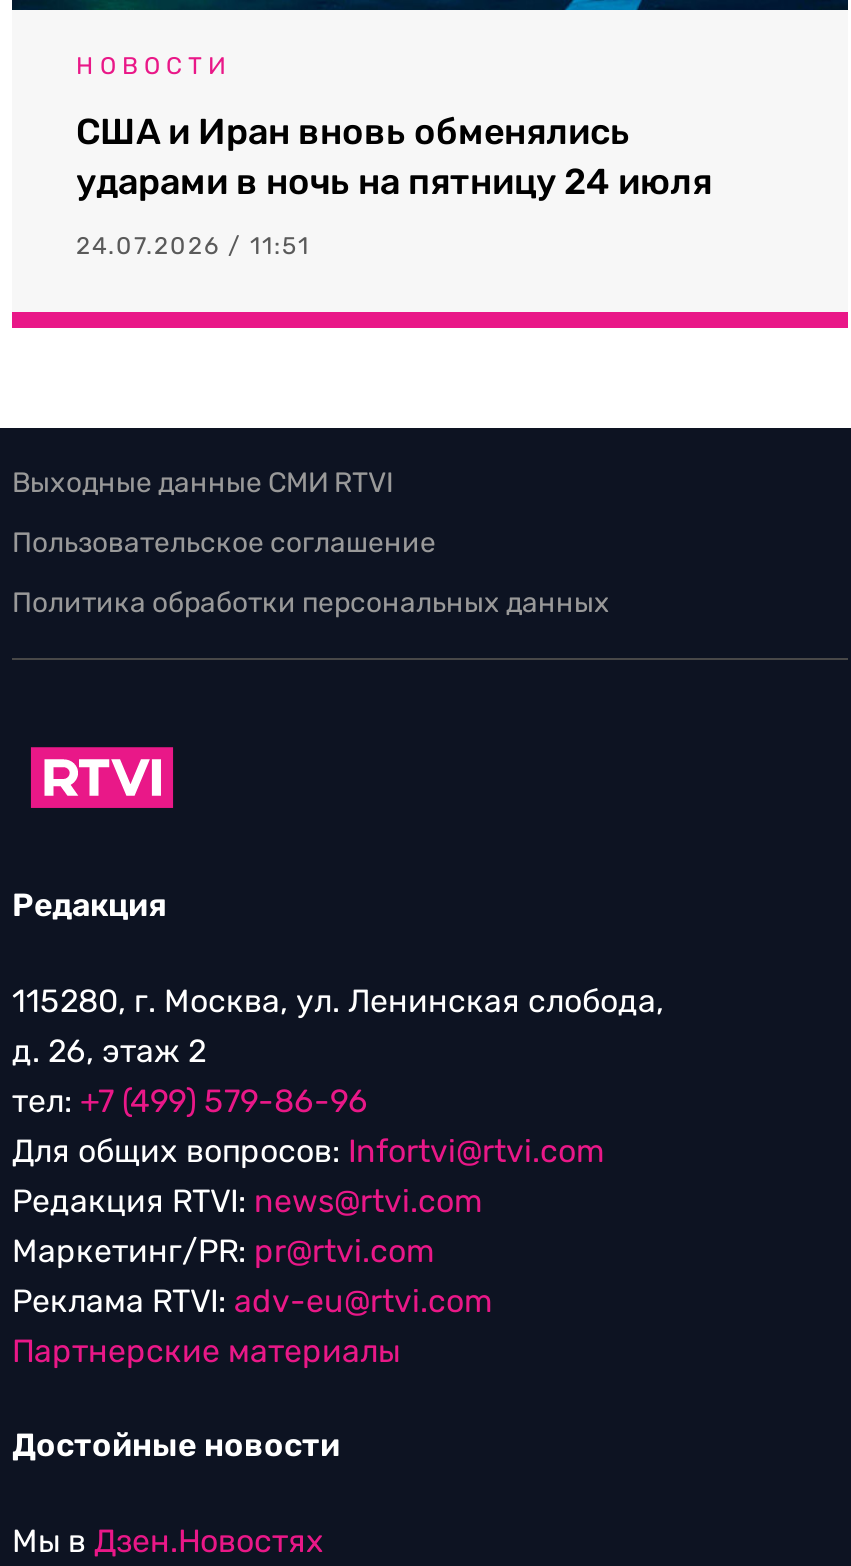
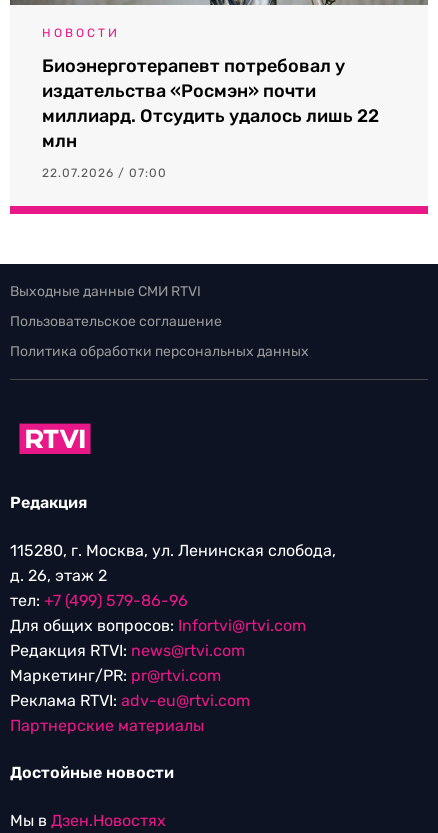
- США и Иран вновь обменялись
- ударами в ночь на пятницу 24 июля
+ Биоэнерготерапевт потребовал у
+ издательства «Росмэн» почти
+ миллиард. Отсудить удалось лишь 22
+ млн

- 24.07.2026 / 11:51
+ 22.07.2026 / 07:00
